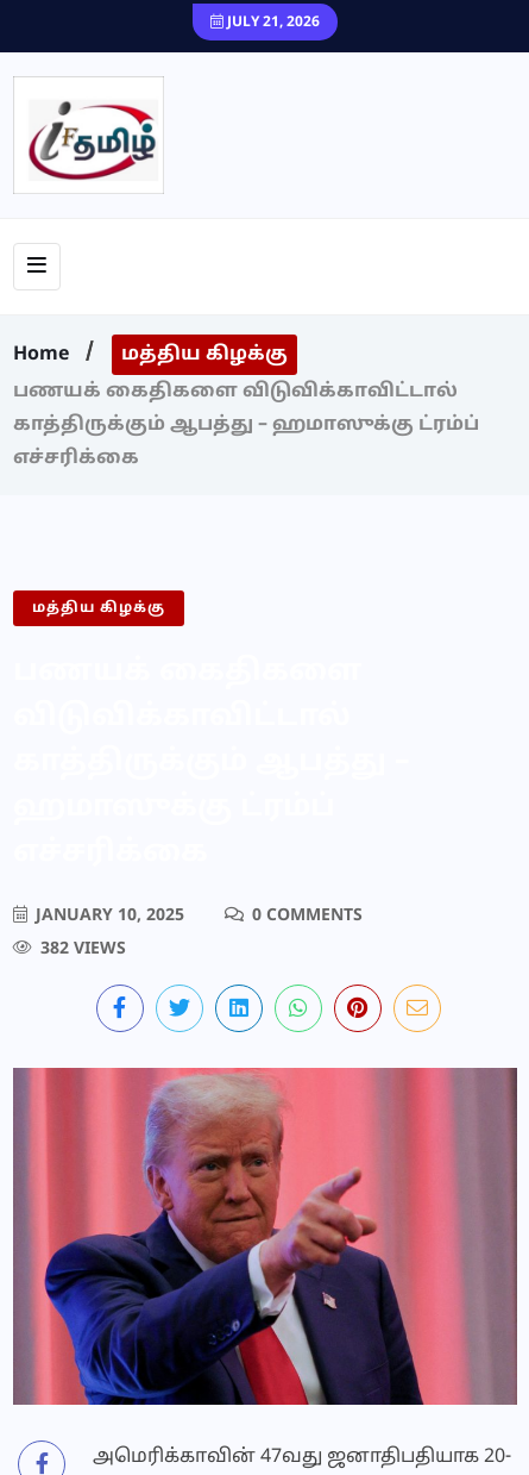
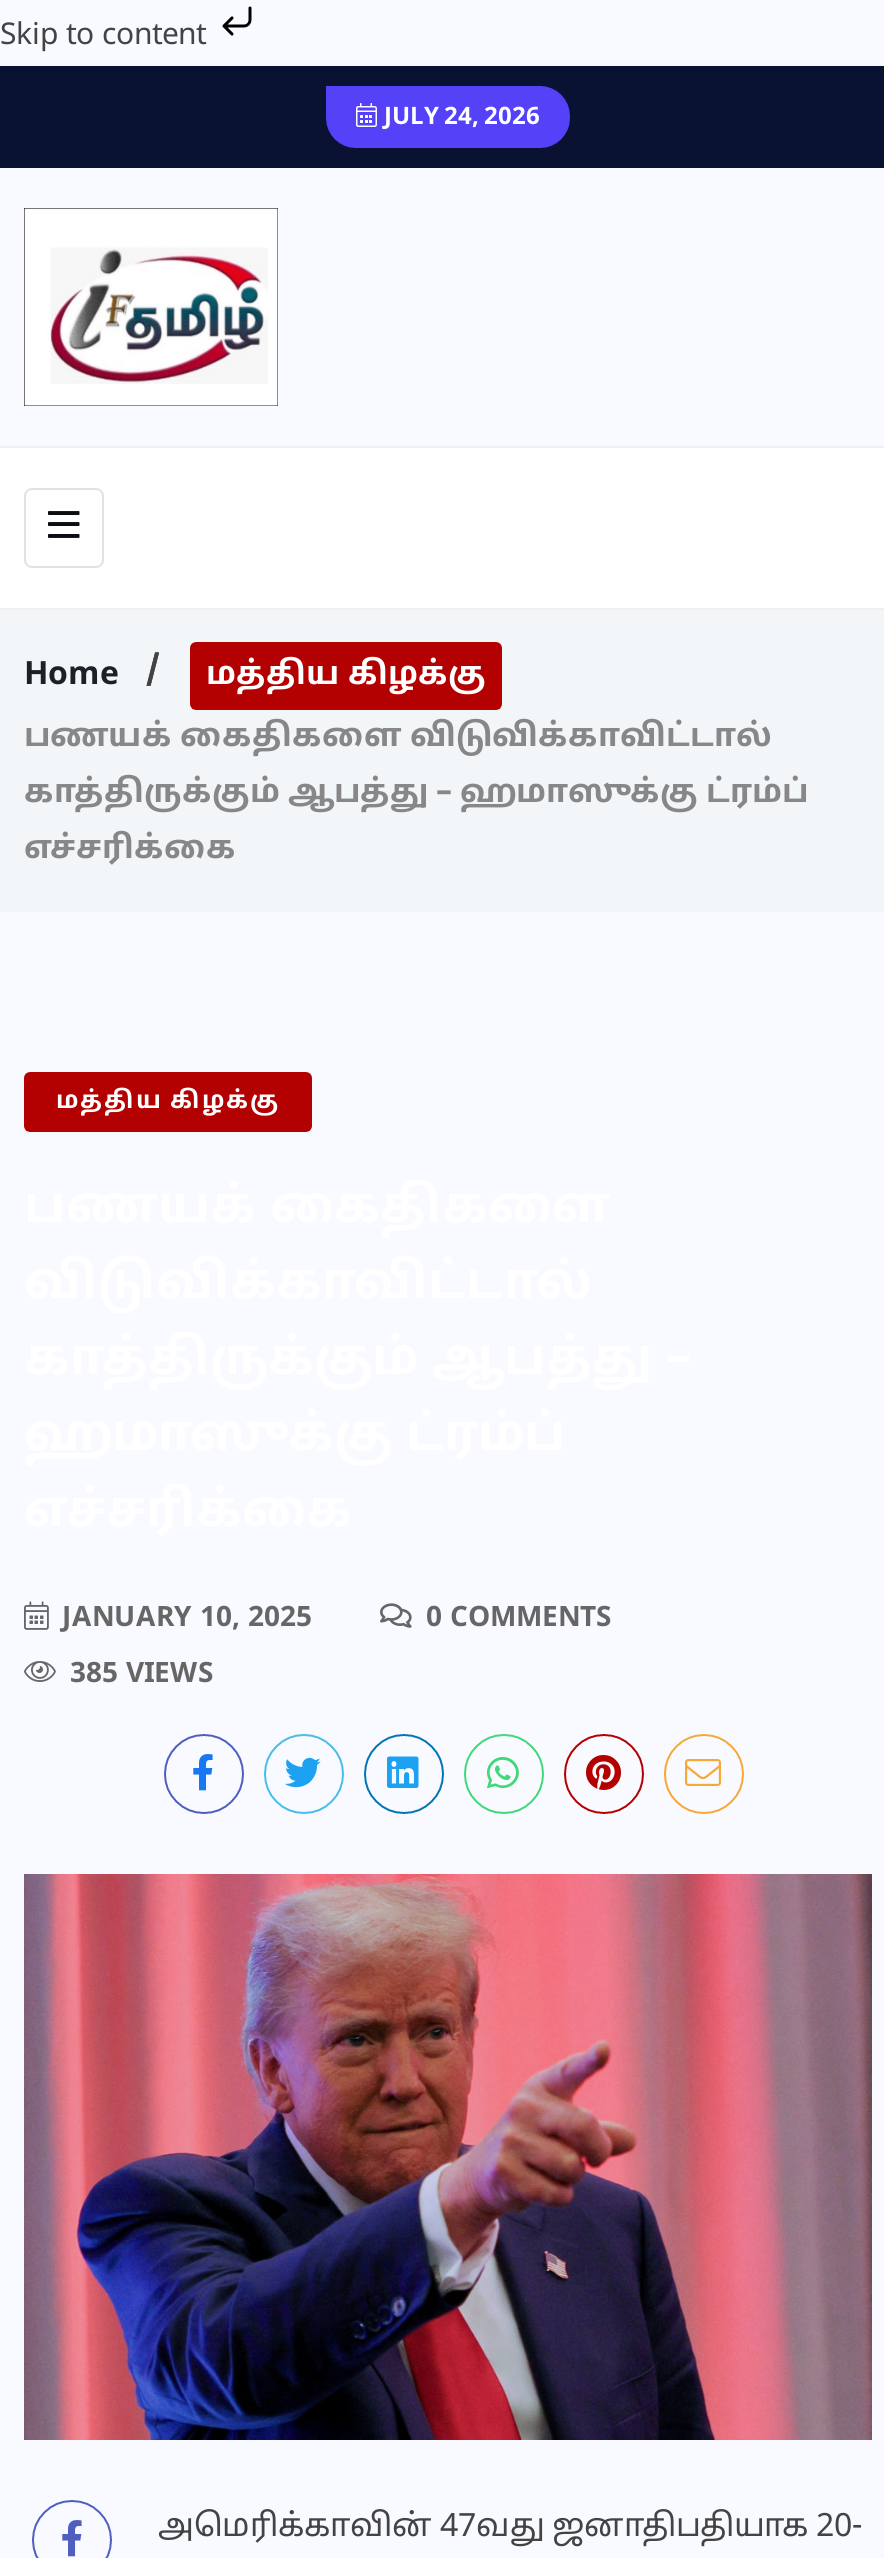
- JULY 21, 2026
+ Skip to content
+ JULY 24, 2026

- 382 VIEWS
+ 385 VIEWS
